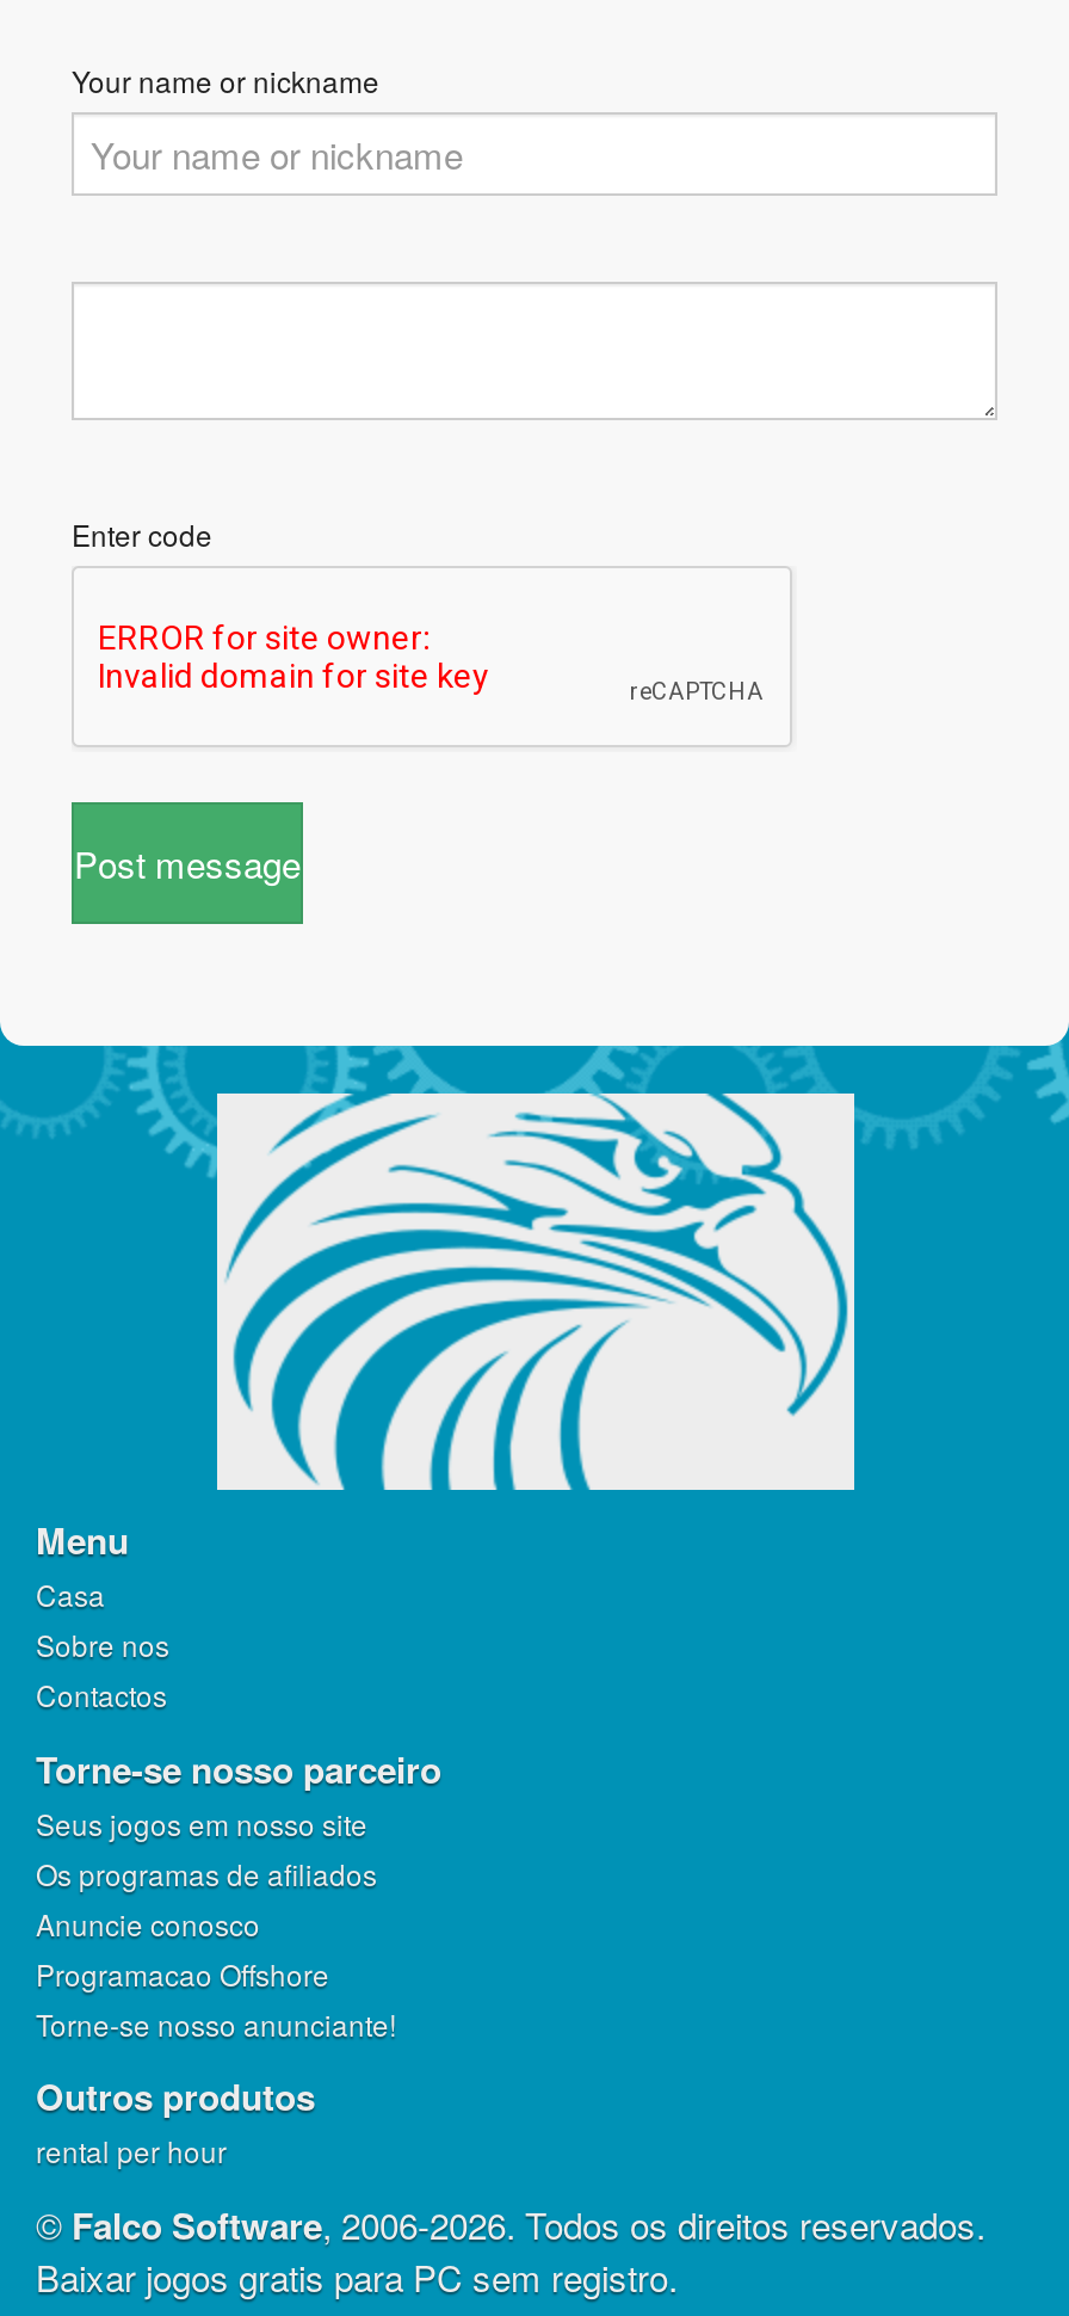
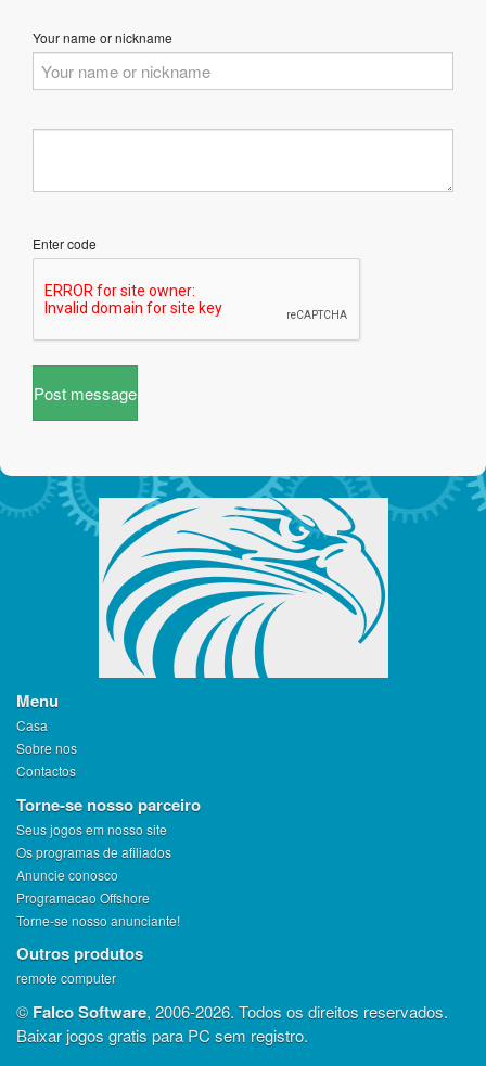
- rental per hour
+ remote computer
